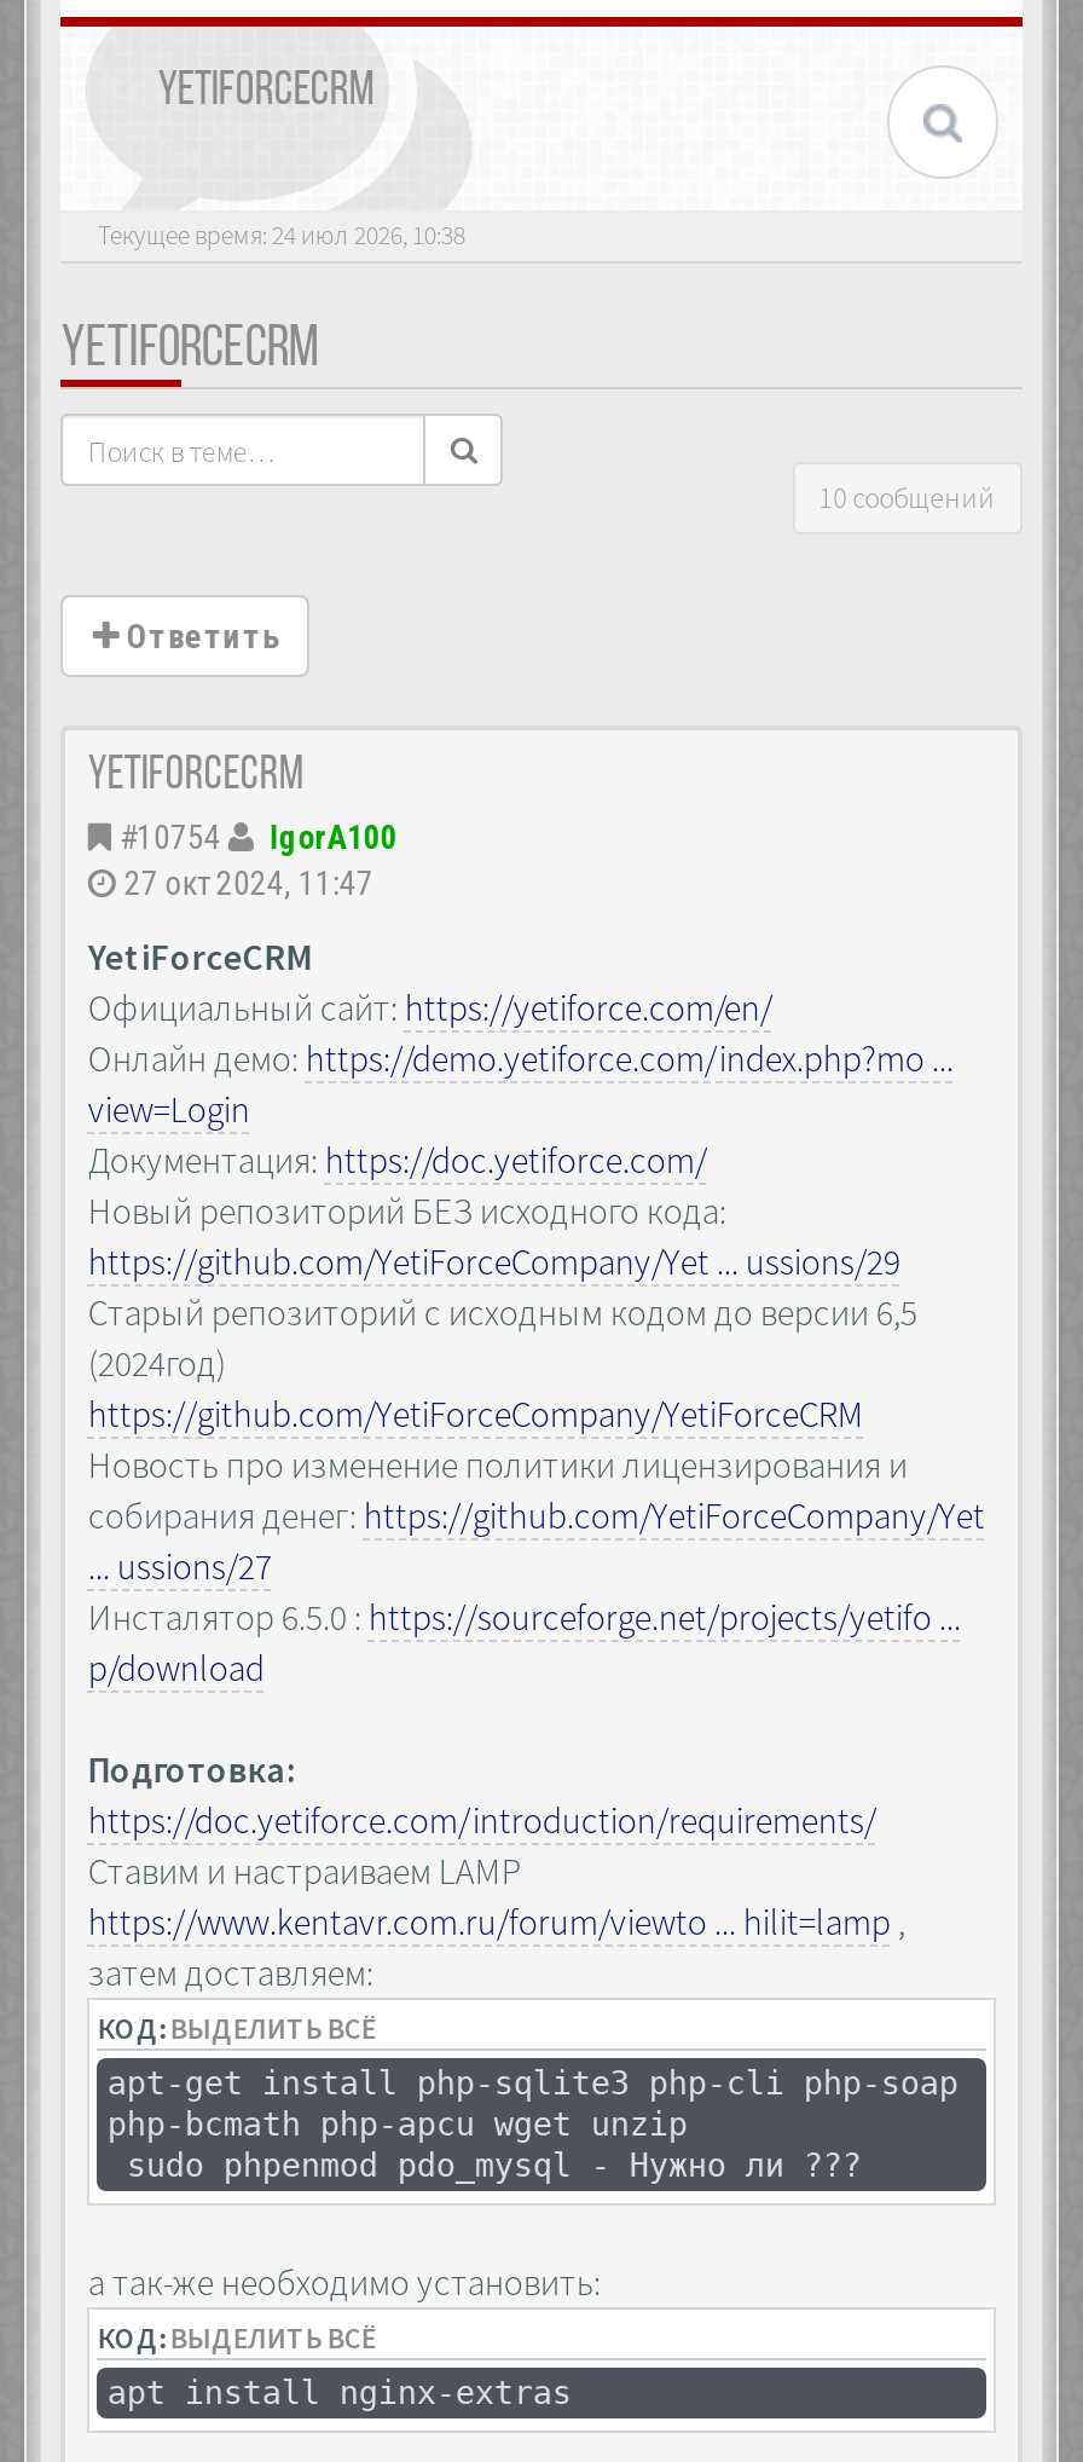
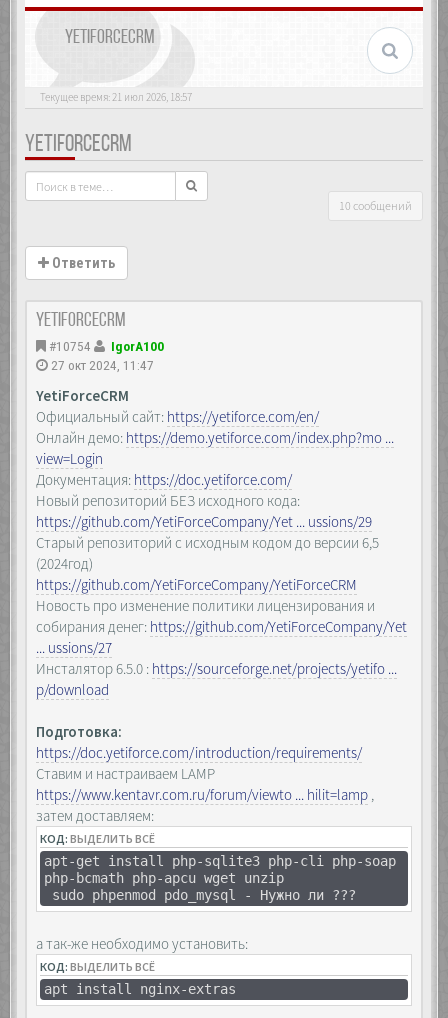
- Текущее время: 24 июл 2026, 10:38
+ Текущее время: 21 июл 2026, 18:57
